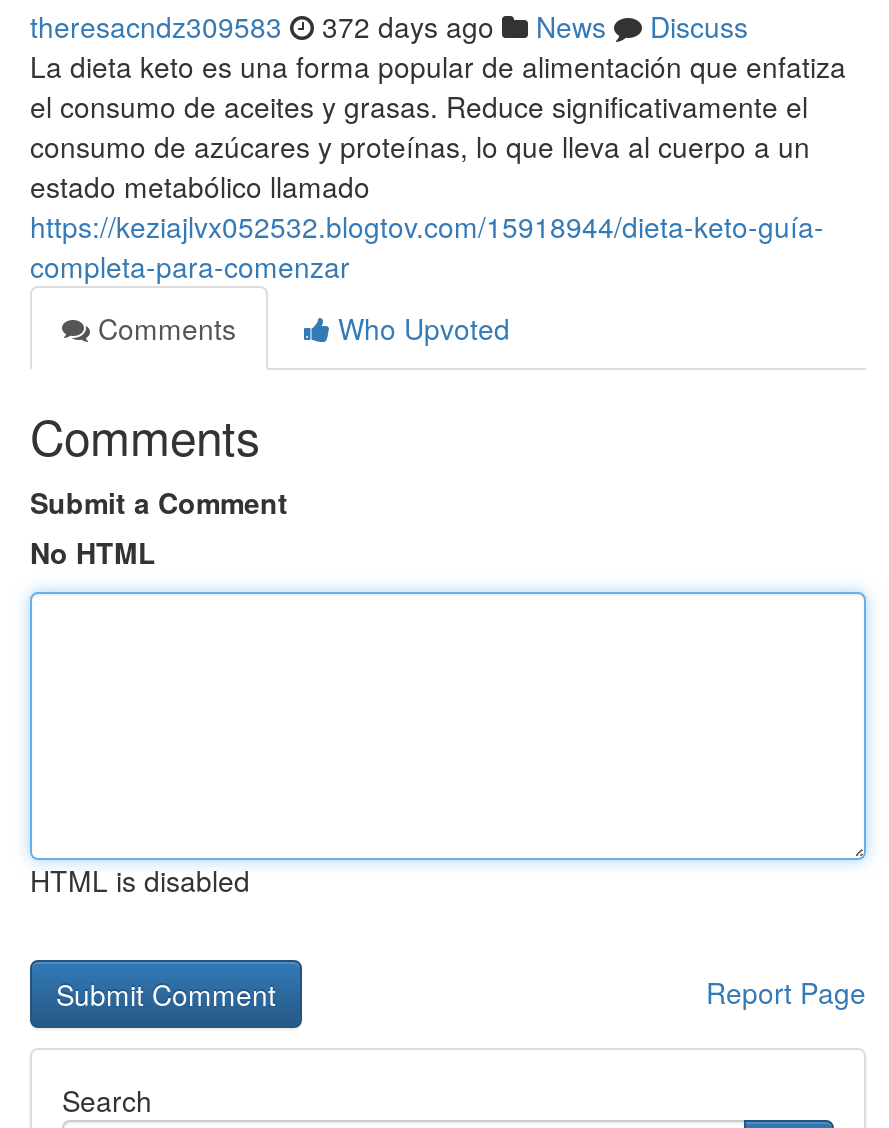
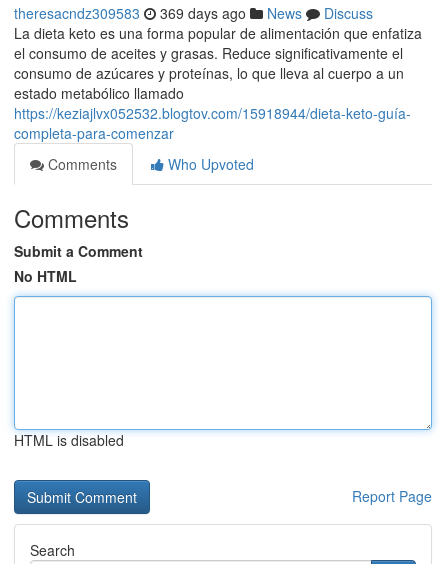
- theresacndz309583 372 days ago News Discuss
+ theresacndz309583 369 days ago News Discuss
